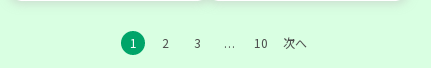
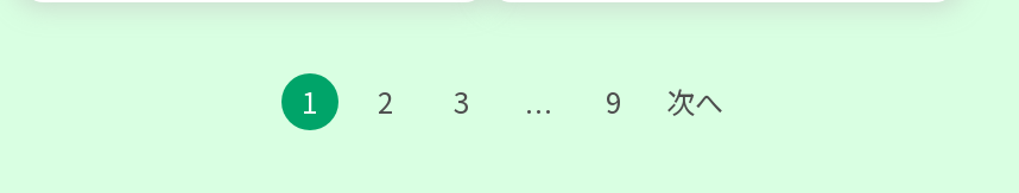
- 10
+ 9
